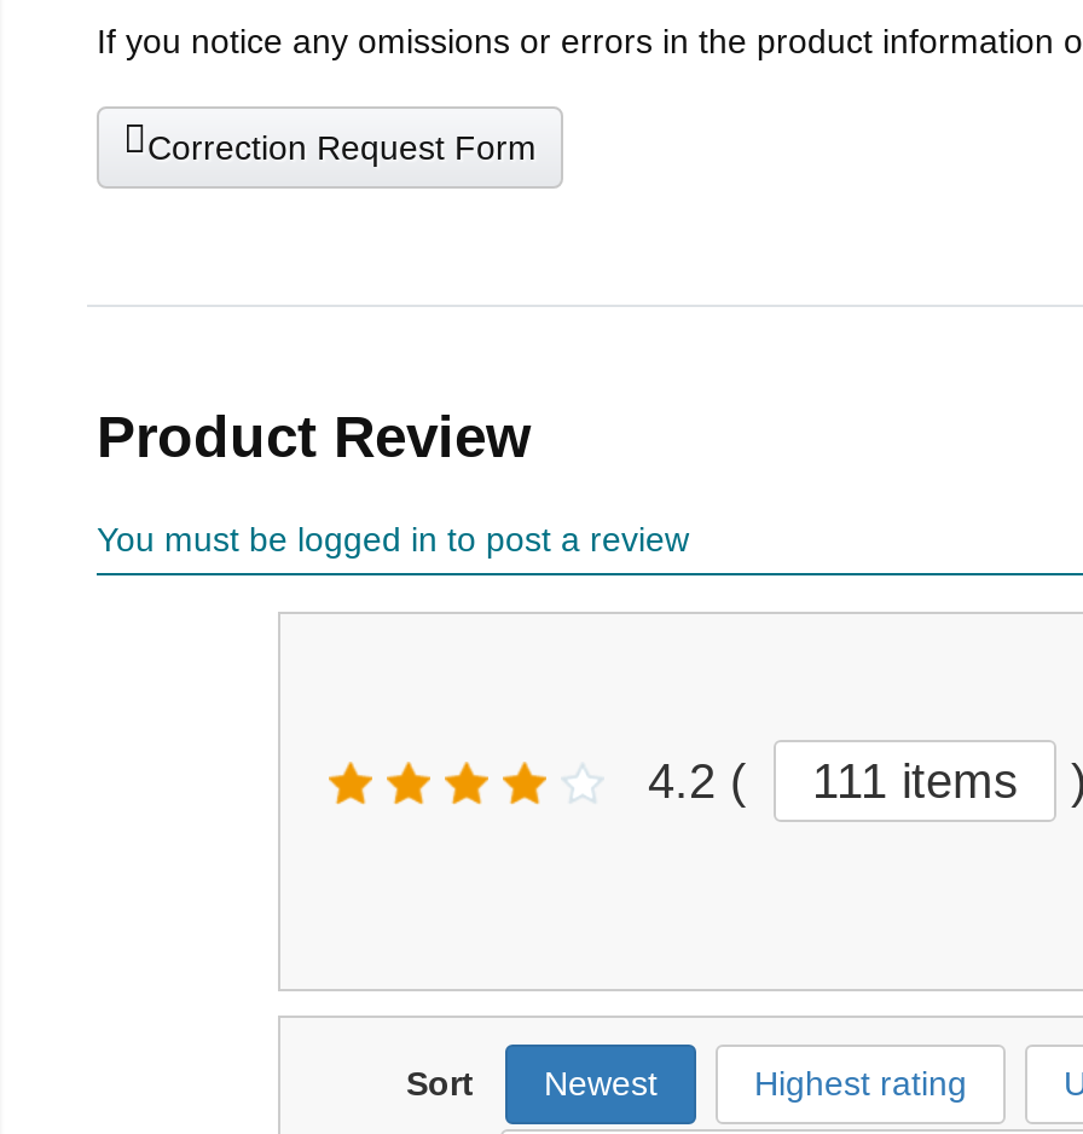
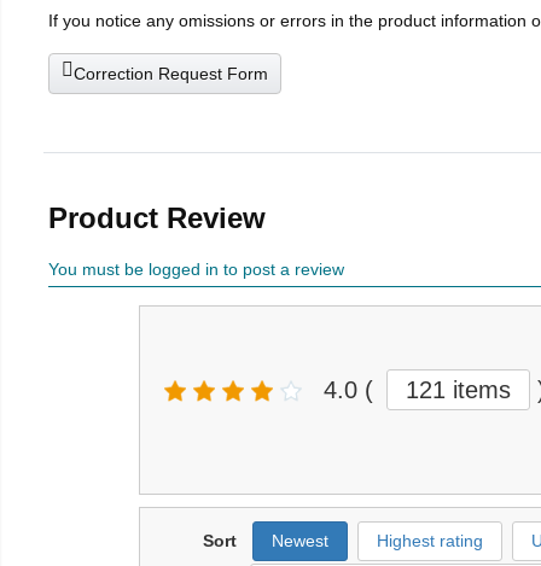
- 4.2 (
+ 4.0 (

- 111 items
+ 121 items
